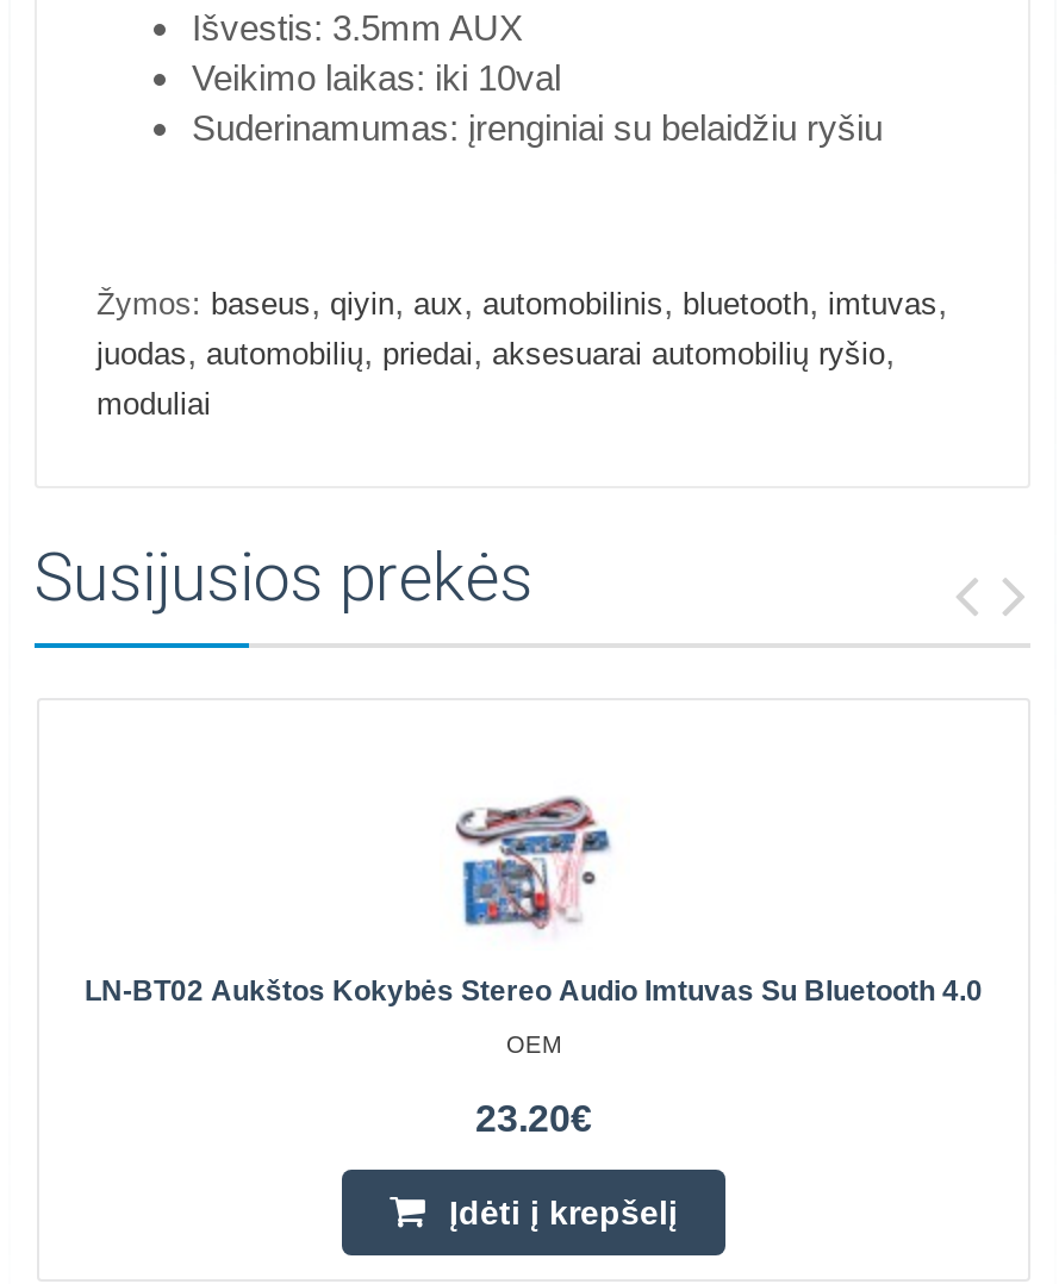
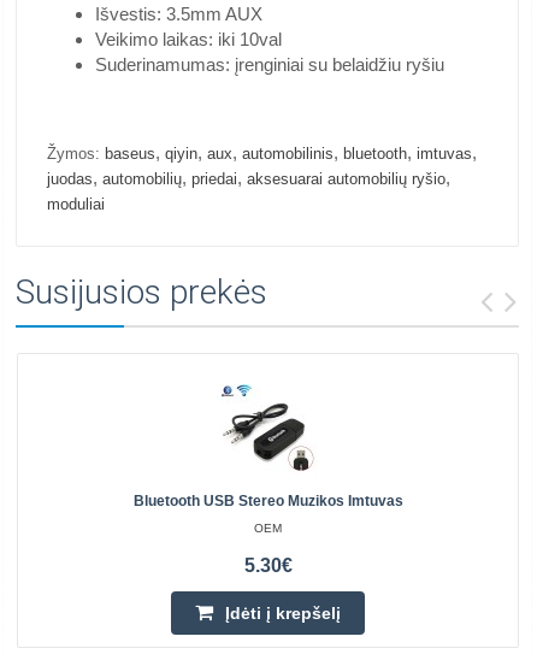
- [image]
- LN-BT02 Aukštos Kokybės Stereo Audio Imtuvas Su Bluetooth 4.0
+ [image]
+ Bluetooth USB Stereo Muzikos Imtuvas

- 23.20€
+ 5.30€
